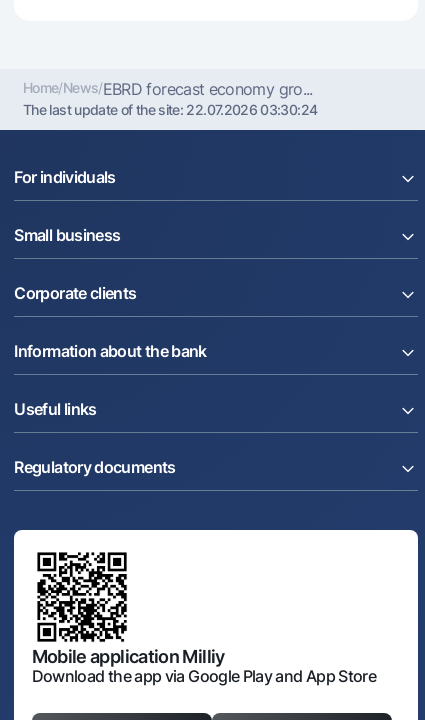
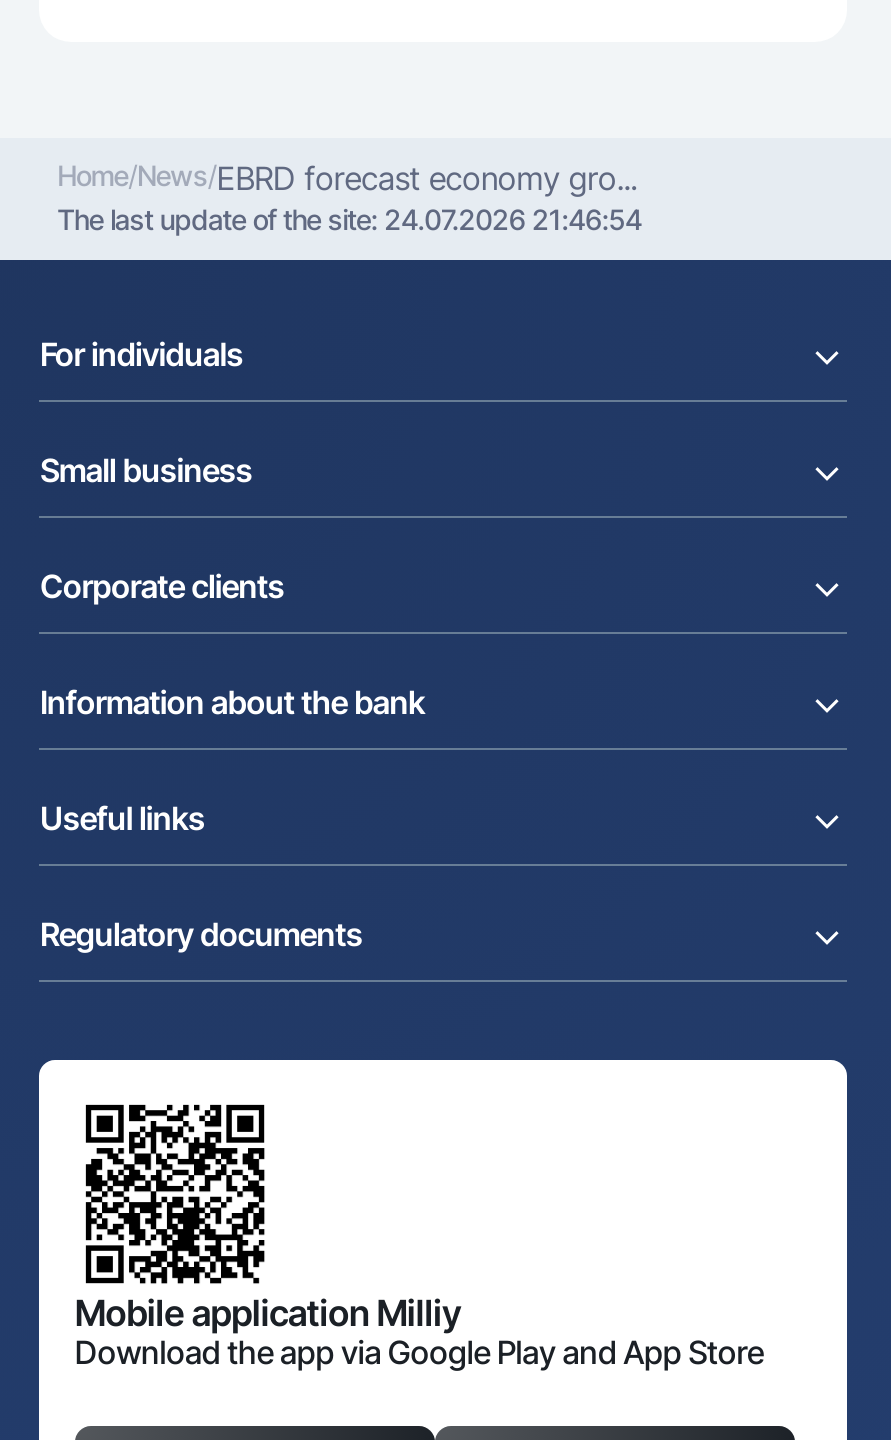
- The last update of the site: 22.07.2026 03:30:24
+ The last update of the site: 24.07.2026 21:46:54
